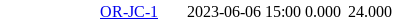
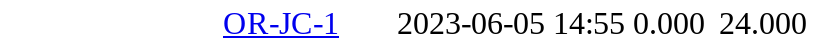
- OR-JC-1 2023-06-06 15:00 0.000 24.000
+ OR-JC-1 2023-06-05 14:55 0.000 24.000
